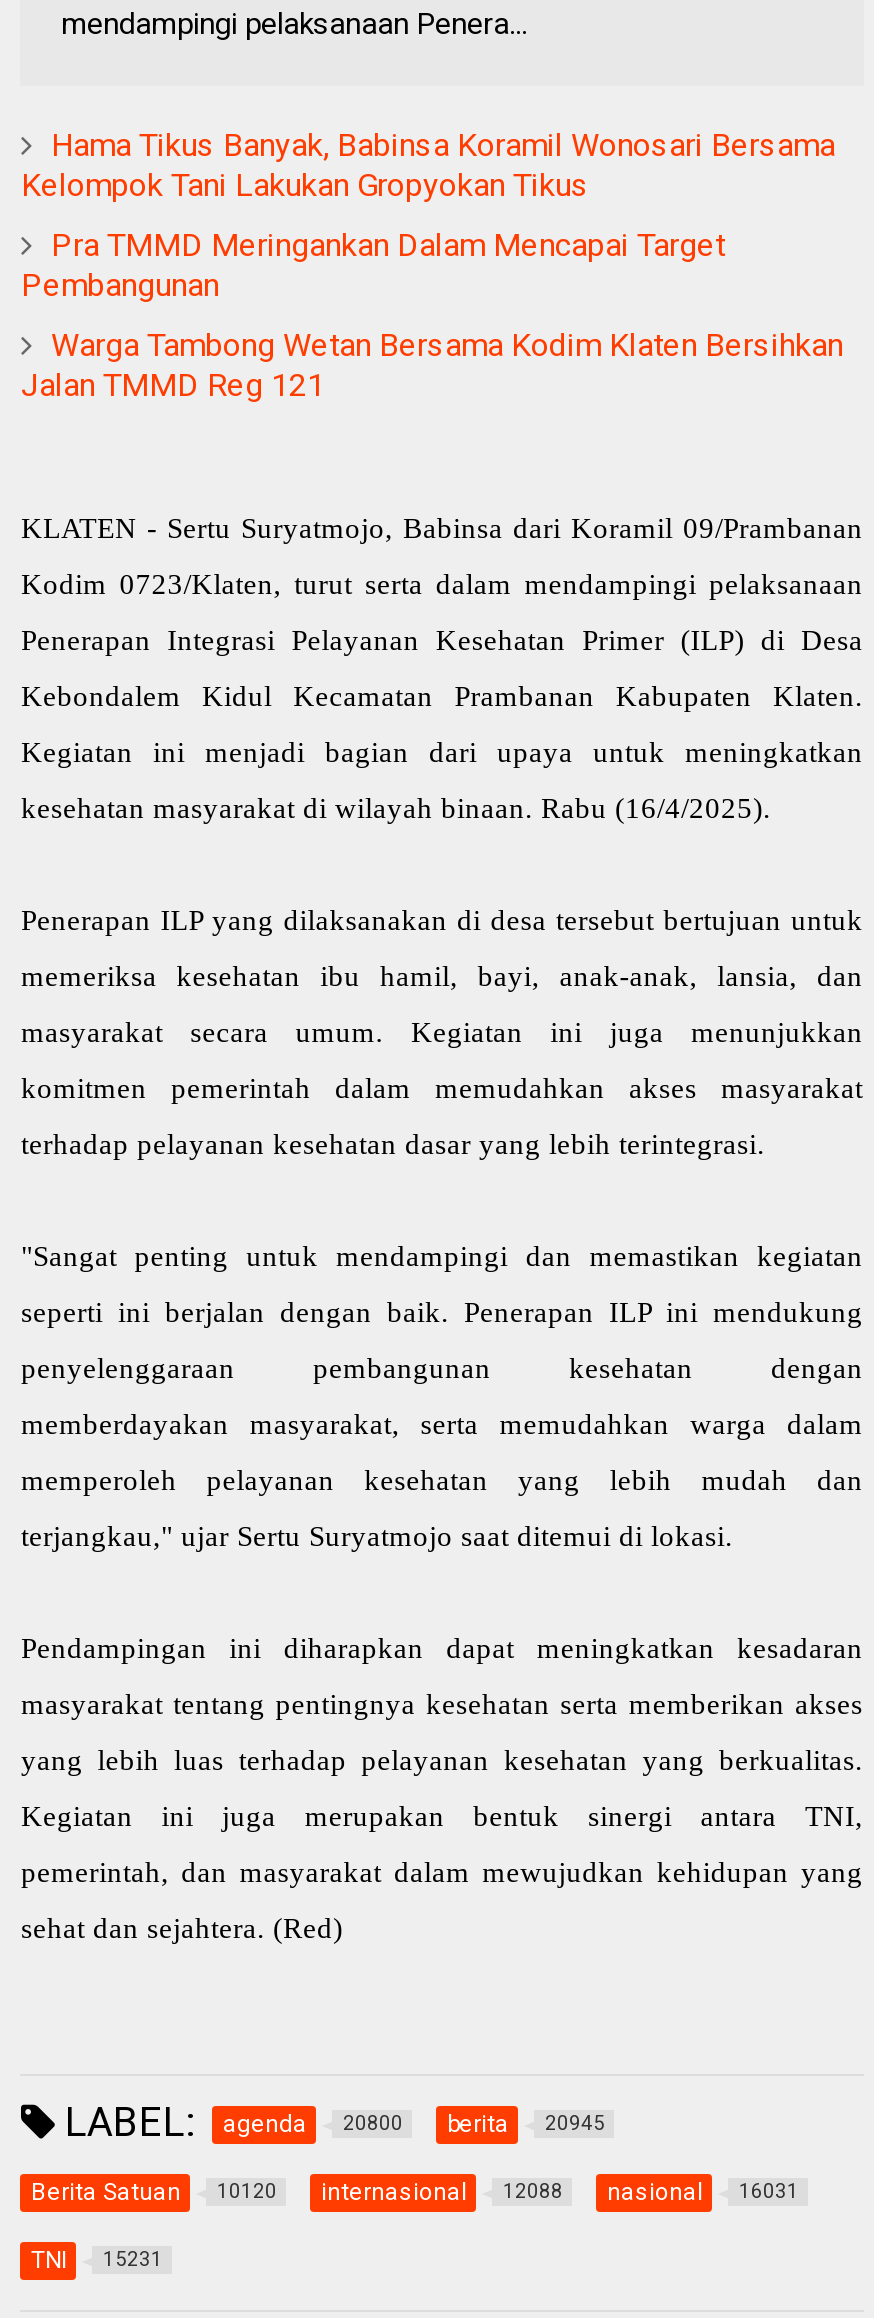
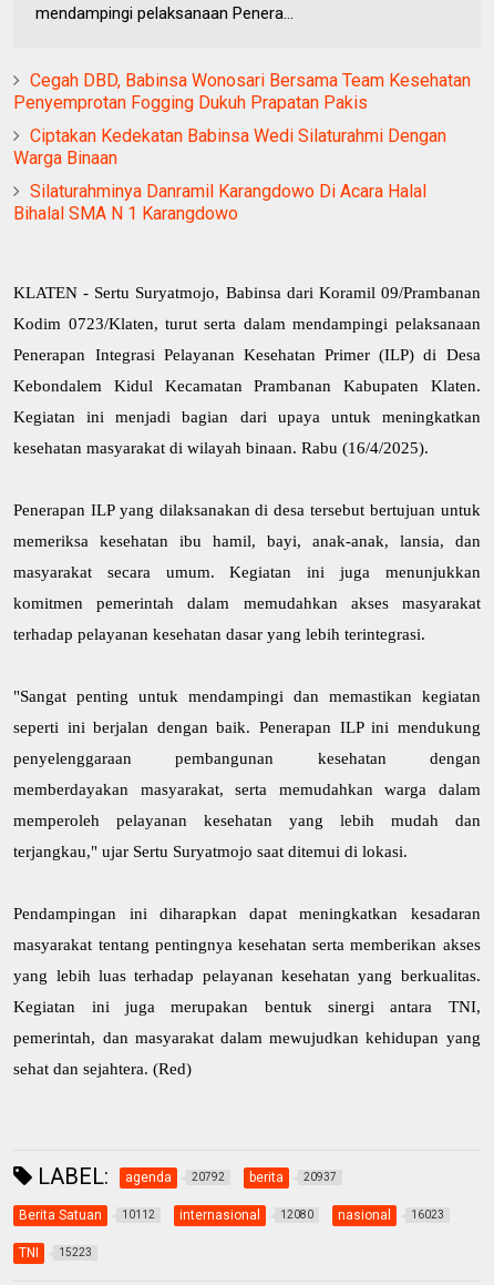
- Hama Tikus Banyak, Babinsa Koramil Wonosari Bersama
- Kelompok Tani Lakukan Gropyokan Tikus
+ Cegah DBD, Babinsa Wonosari Bersama Team Kesehatan
+ Penyemprotan Fogging Dukuh Prapatan Pakis

- Pra TMMD Meringankan Dalam Mencapai Target
- Pembangunan
+ Ciptakan Kedekatan Babinsa Wedi Silaturahmi Dengan
+ Warga Binaan

- Warga Tambong Wetan Bersama Kodim Klaten Bersihkan
- Jalan TMMD Reg 121
+ Silaturahminya Danramil Karangdowo Di Acara Halal
+ Bihalal SMA N 1 Karangdowo

- 20800
+ 20792

- 20945
+ 20937

- 10120
+ 10112

- 12088
+ 12080

- 16031
+ 16023

- TNI 15231
+ TNI 15223
